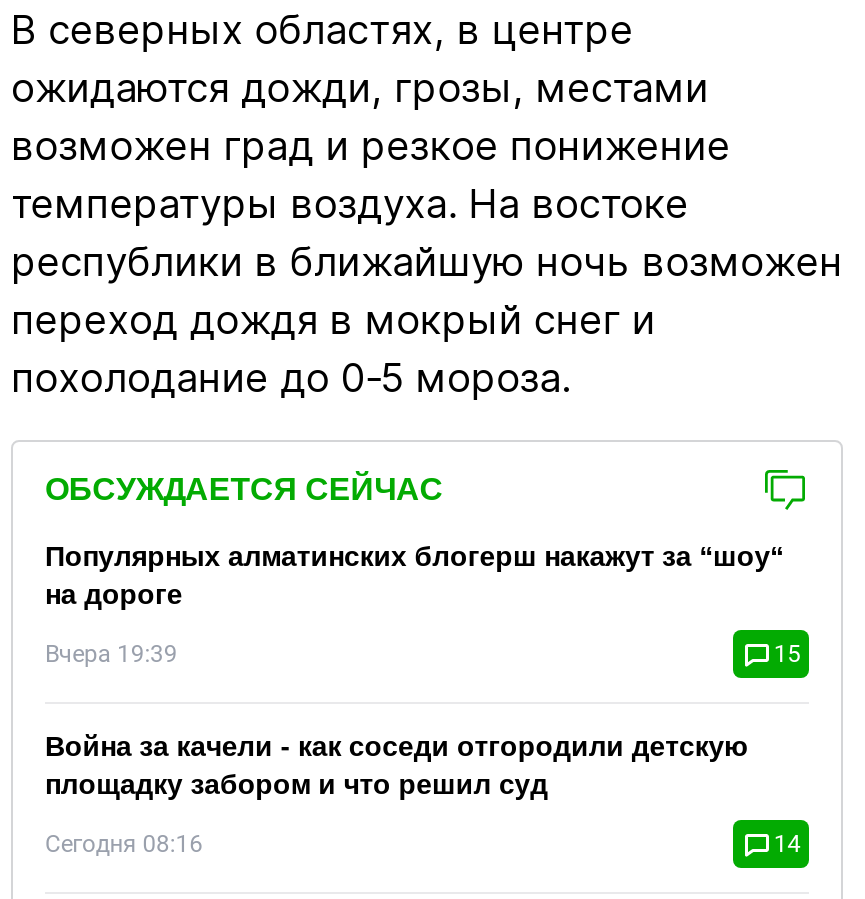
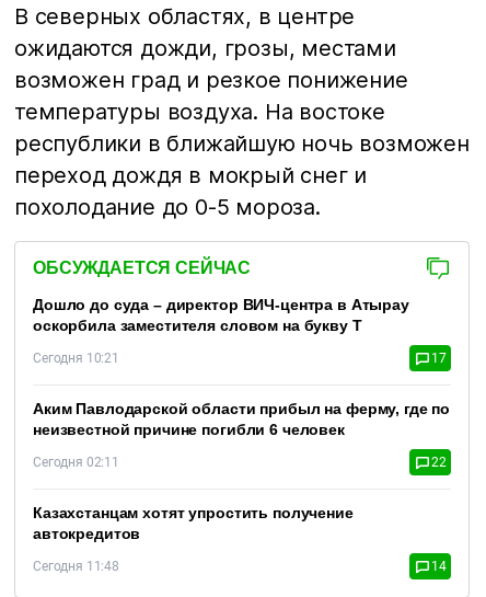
- Популярных алматинских блогерш накажут за “шоу“
- на дороге
- Вчера 19:39
- 15
- Война за качели - как соседи отгородили детскую
- площадку забором и что решил суд
- Сегодня 08:16
+ Дошло до суда – директор ВИЧ-центра в Атырау
+ оскорбила заместителя словом на букву Т
+ Сегодня 10:21
+ 17
+ Аким Павлодарской области прибыл на ферму, где по
+ неизвестной причине погибли 6 человек
+ Сегодня 02:11
+ 22
+ Казахстанцам хотят упростить получение
+ автокредитов
+ Сегодня 11:48
